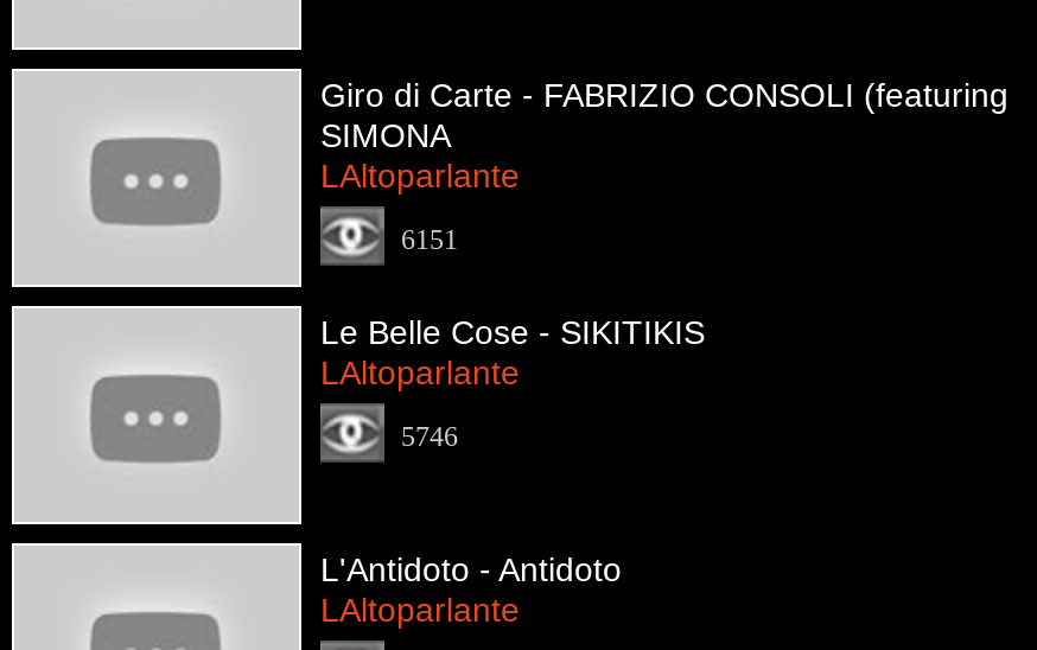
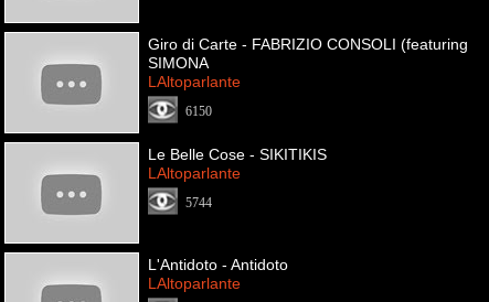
- 6151
+ 6150

- 5746
+ 5744
